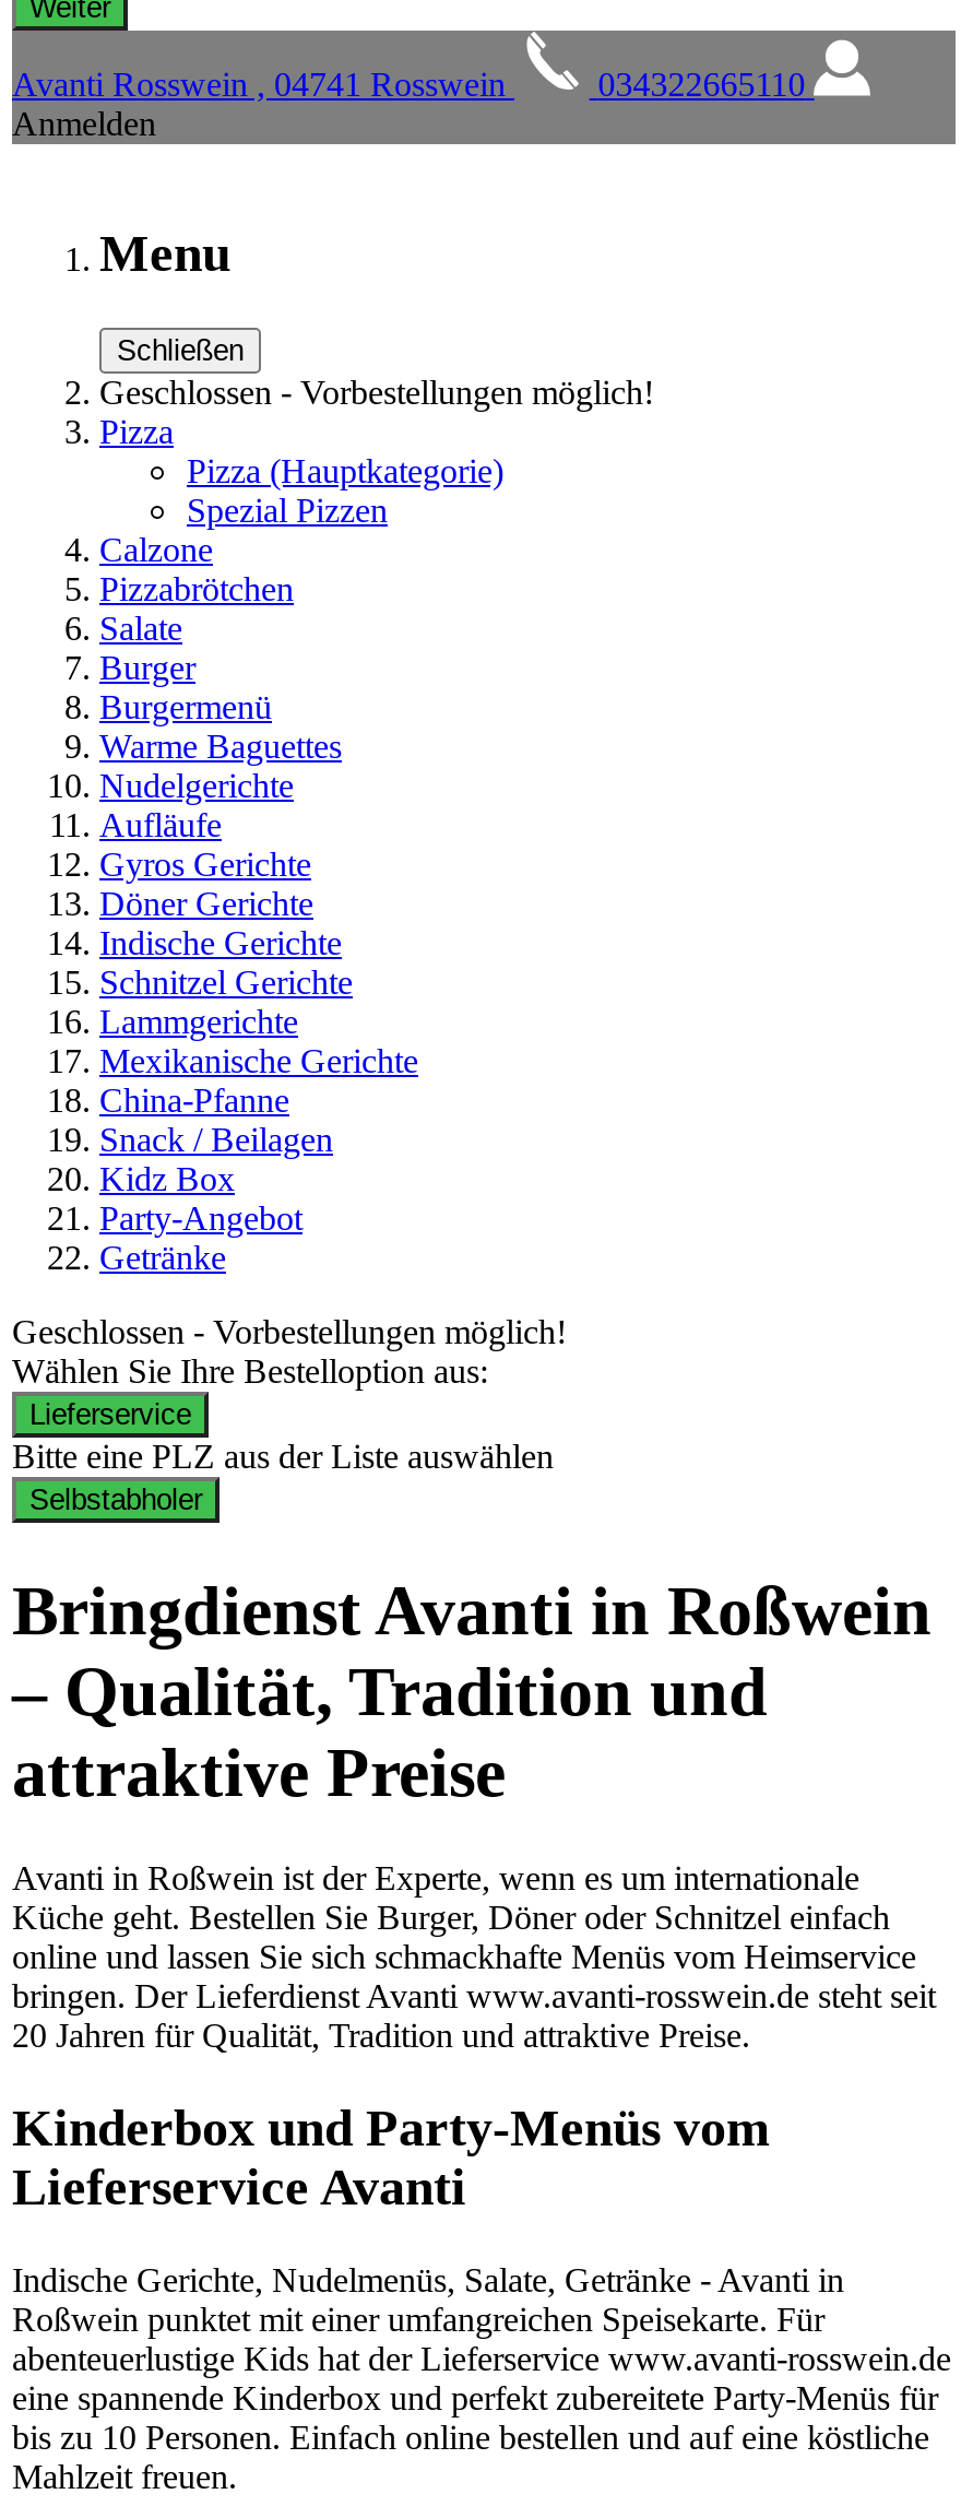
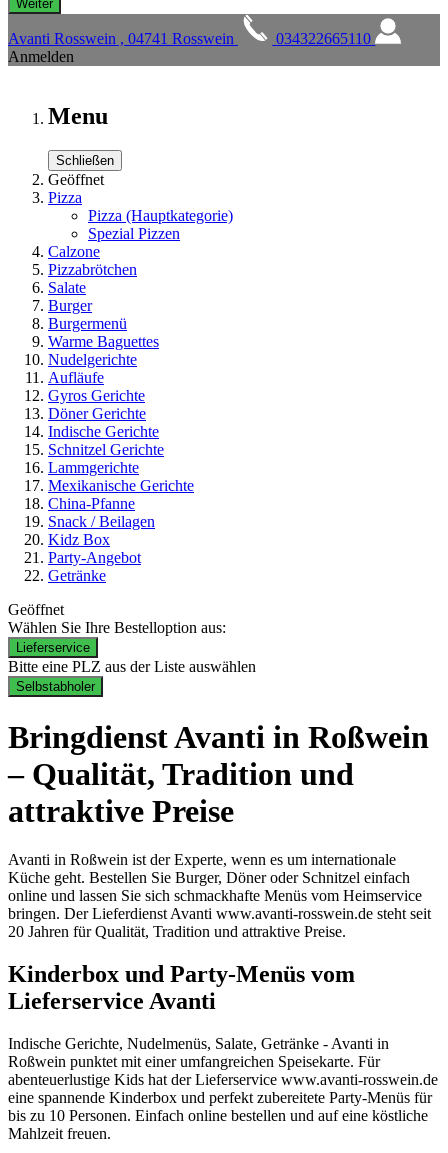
- Geschlossen - Vorbestellungen möglich!
+ Geöffnet

- Geschlossen - Vorbestellungen möglich!
+ Geöffnet
